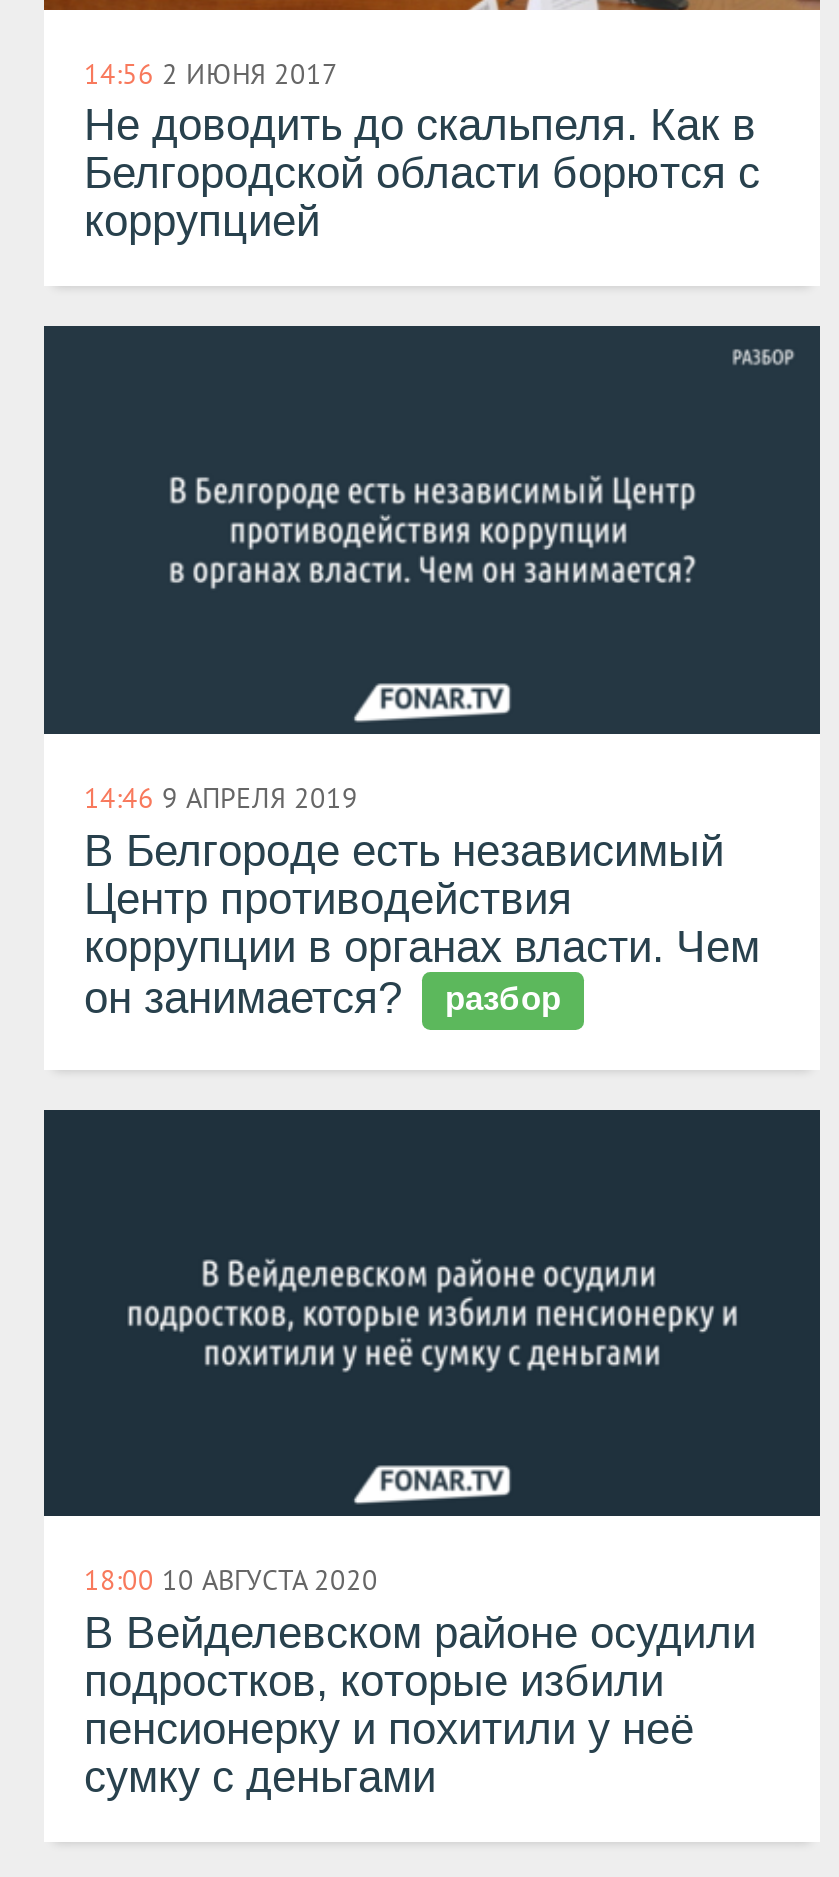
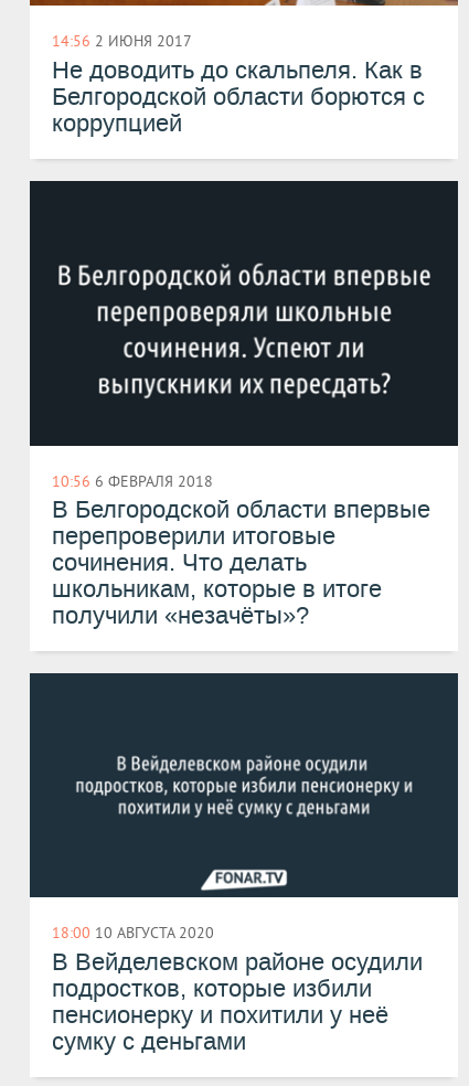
- [image]
- 14:46 9 АПРЕЛЯ 2019
- В Белгороде есть независимый
- Центр противодействия
- коррупции в органах власти. Чем
- он занимается?
- разбор
+ [image]
+ 10:56 6 ФЕВРАЛЯ 2018
+ В Белгородской области впервые
+ перепроверили итоговые
+ сочинения. Что делать
+ школьникам, которые в итоге
+ получили «незачёты»?
